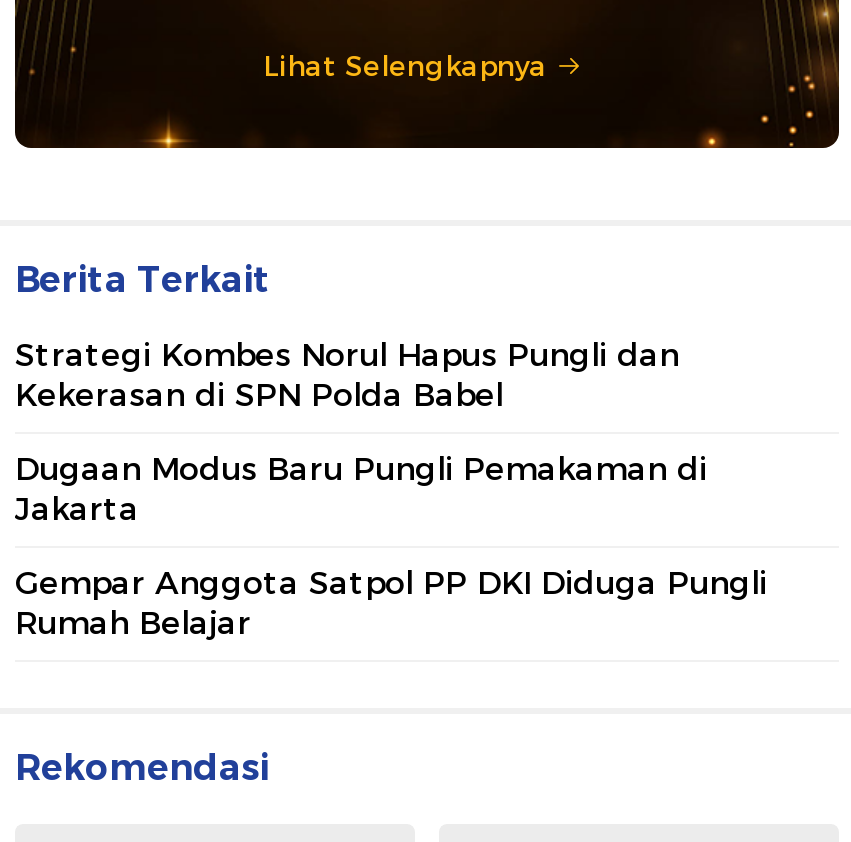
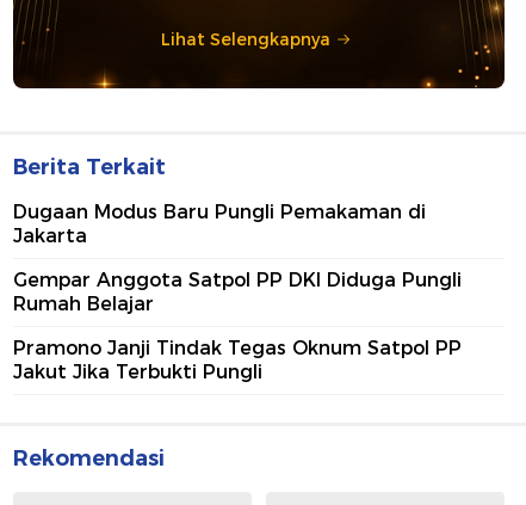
- Strategi Kombes Norul Hapus Pungli dan
- Kekerasan di SPN Polda Babel

moved up: Dugaan Modus Baru Pungli Pemakaman di | Jakarta | Gempar Anggota Satpol PP DKI Diduga Pungli | Rumah Belajar

+ Pramono Janji Tindak Tegas Oknum Satpol PP
+ Jakut Jika Terbukti Pungli
